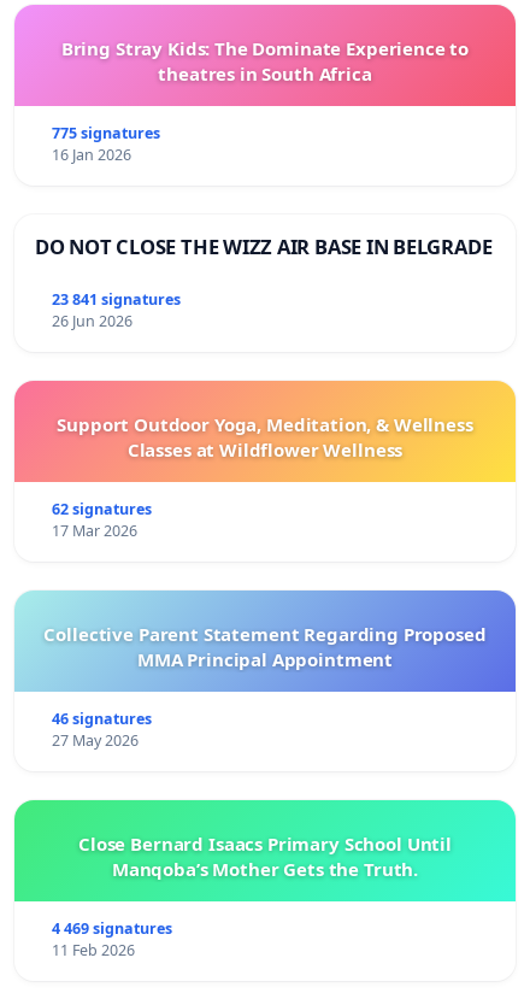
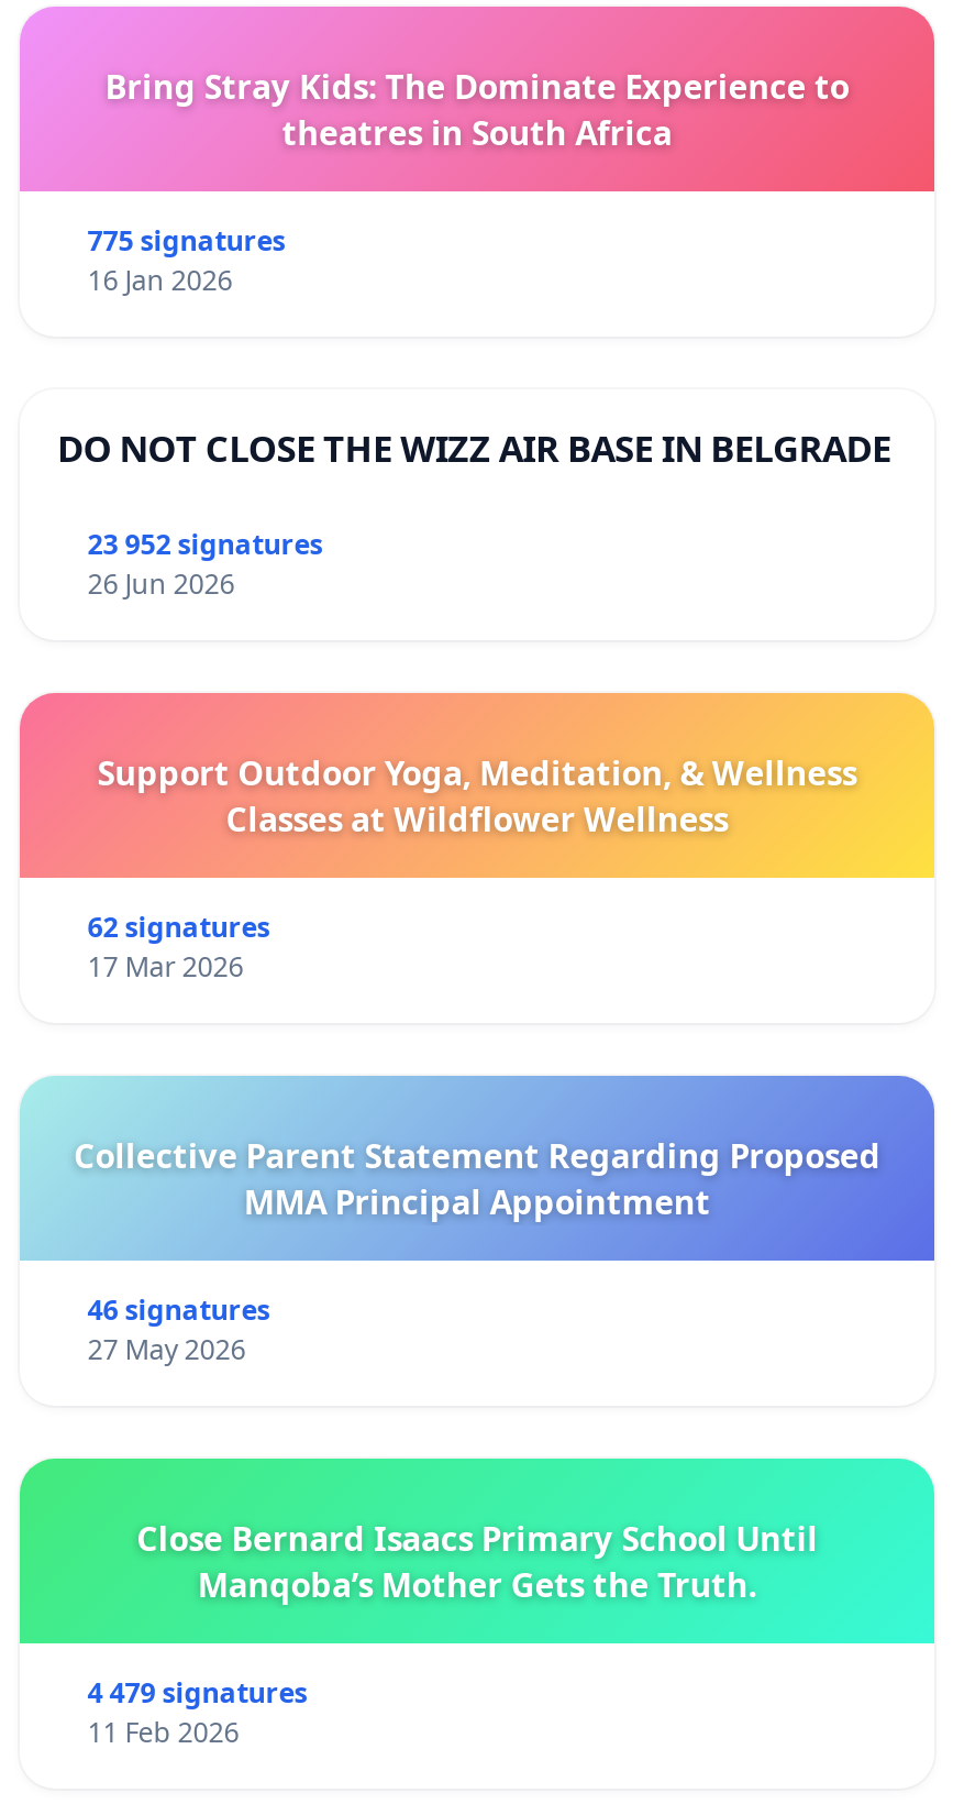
- 23 841 signatures
+ 23 952 signatures

- 4 469 signatures
+ 4 479 signatures
